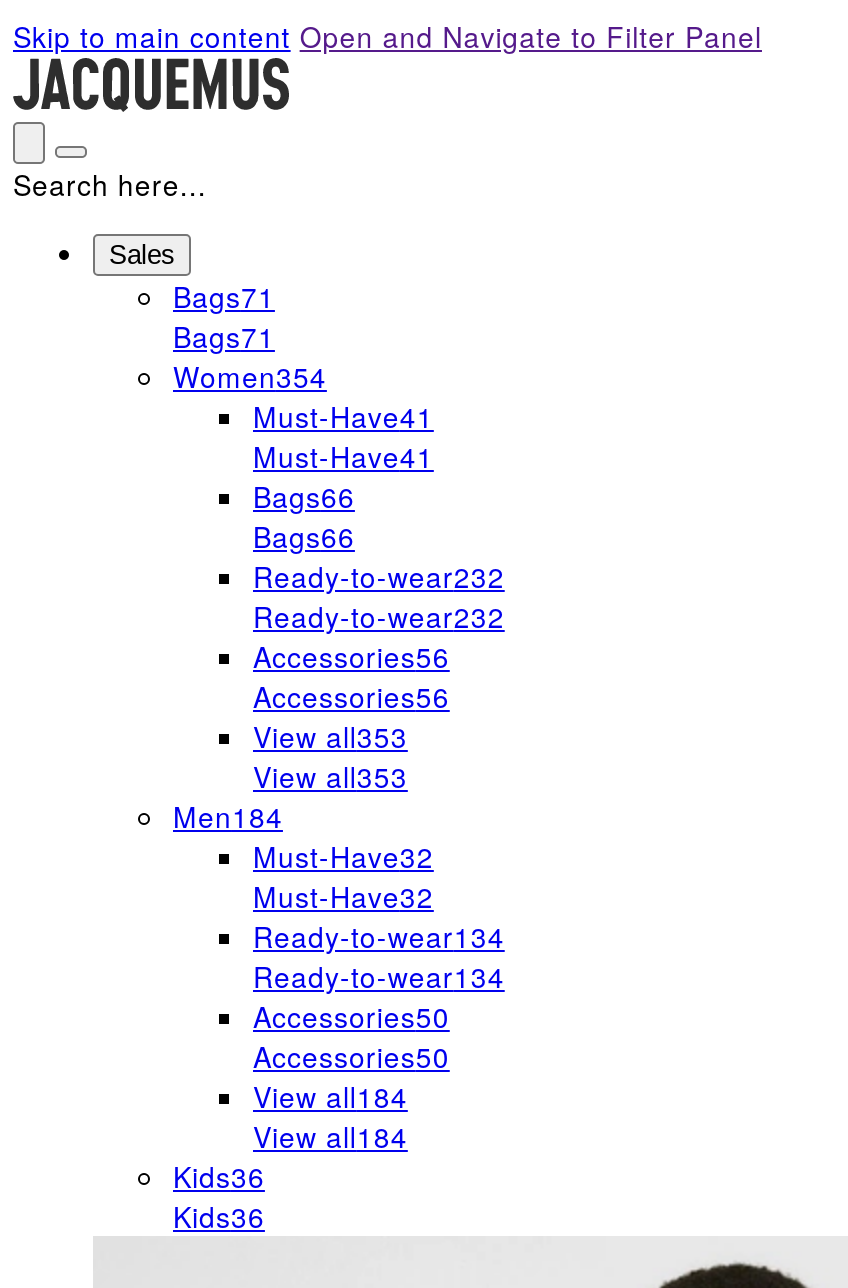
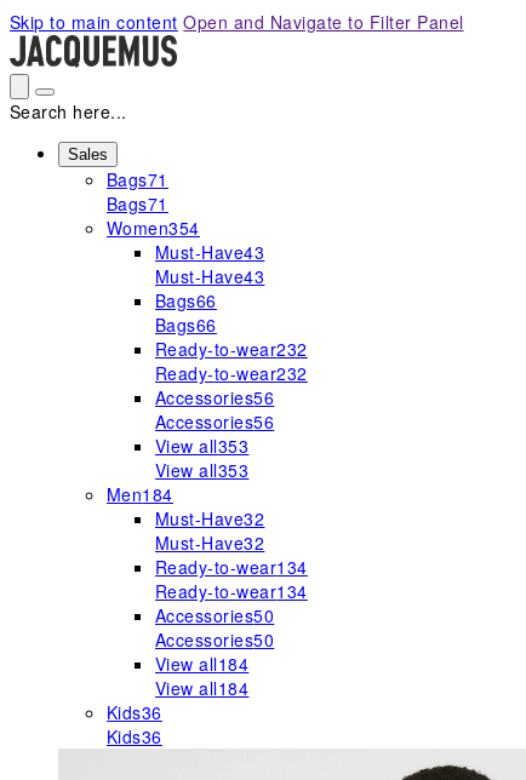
- Must-Have41
+ Must-Have43

- Must-Have41
+ Must-Have43
